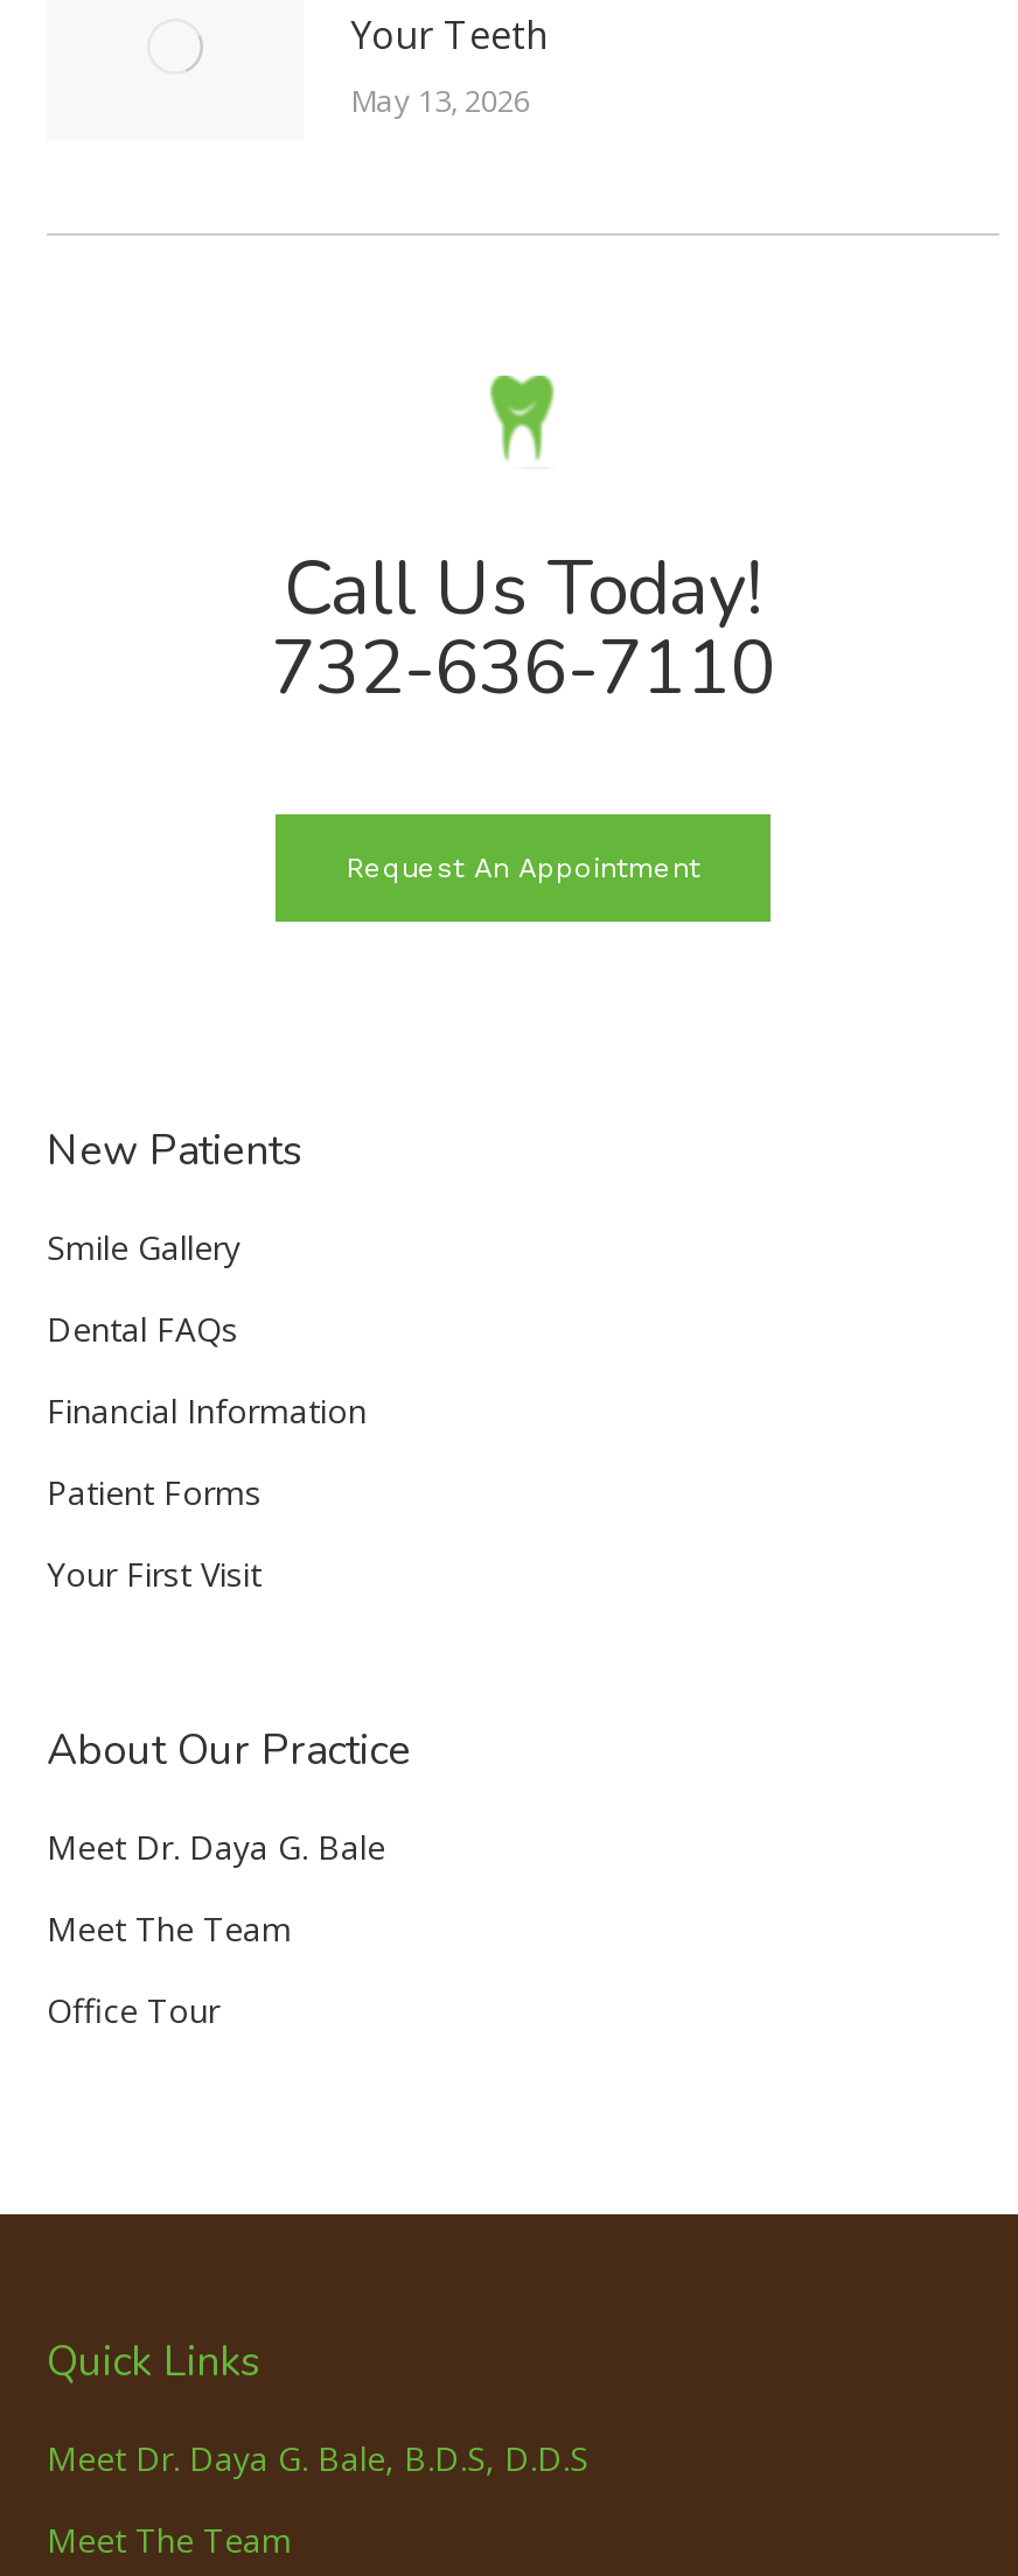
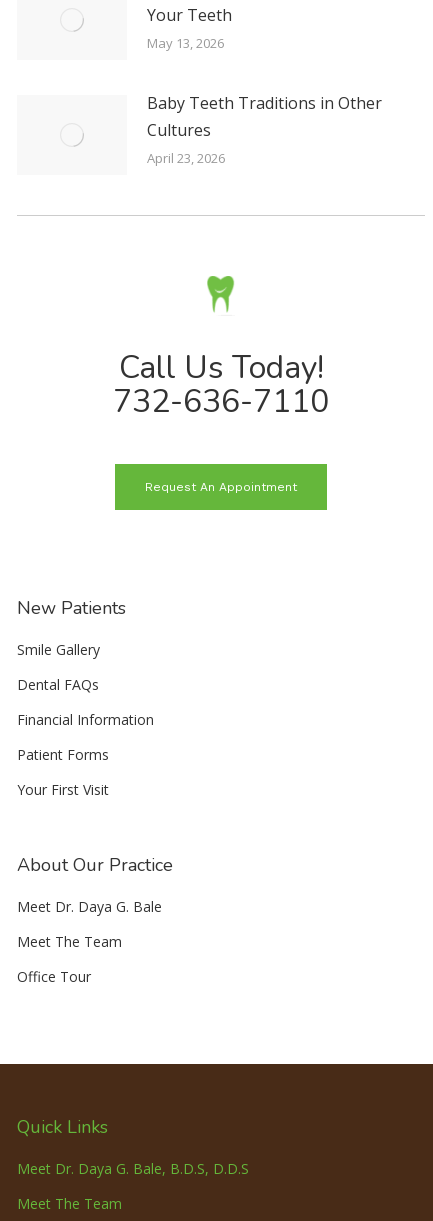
+ Baby Teeth Traditions in Other
+ Cultures
+ April 23, 2026
